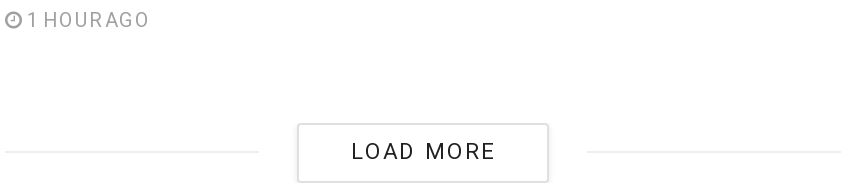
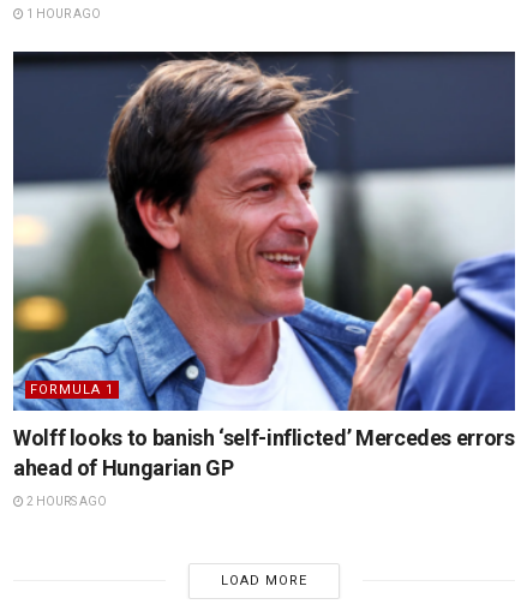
+ [image]
+ FORMULA 1
+ Wolff looks to banish ‘self-inflicted’ Mercedes errors
+ ahead of Hungarian GP
+ 2 HOURS AGO
